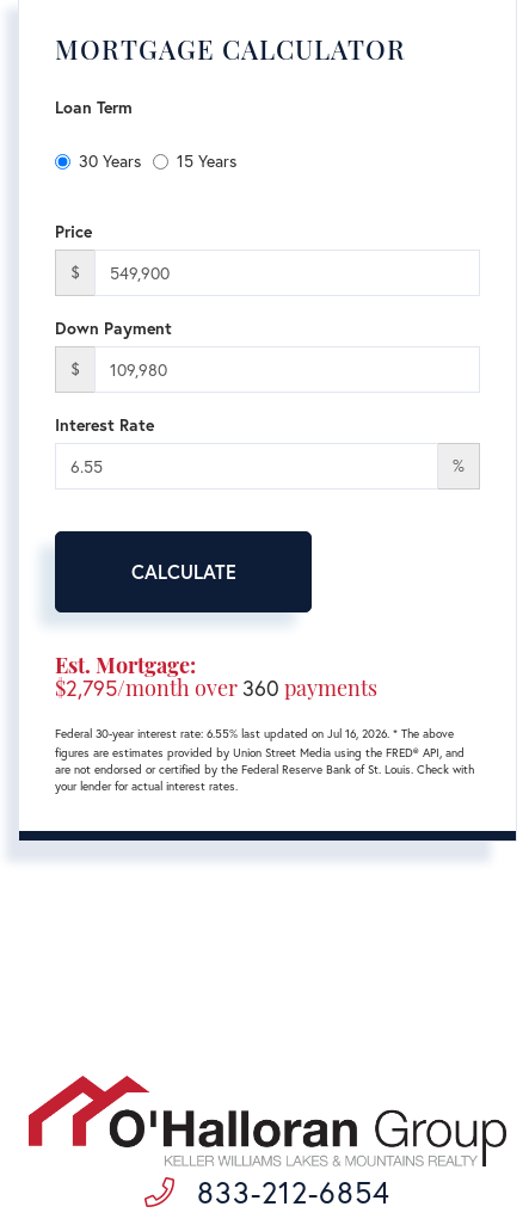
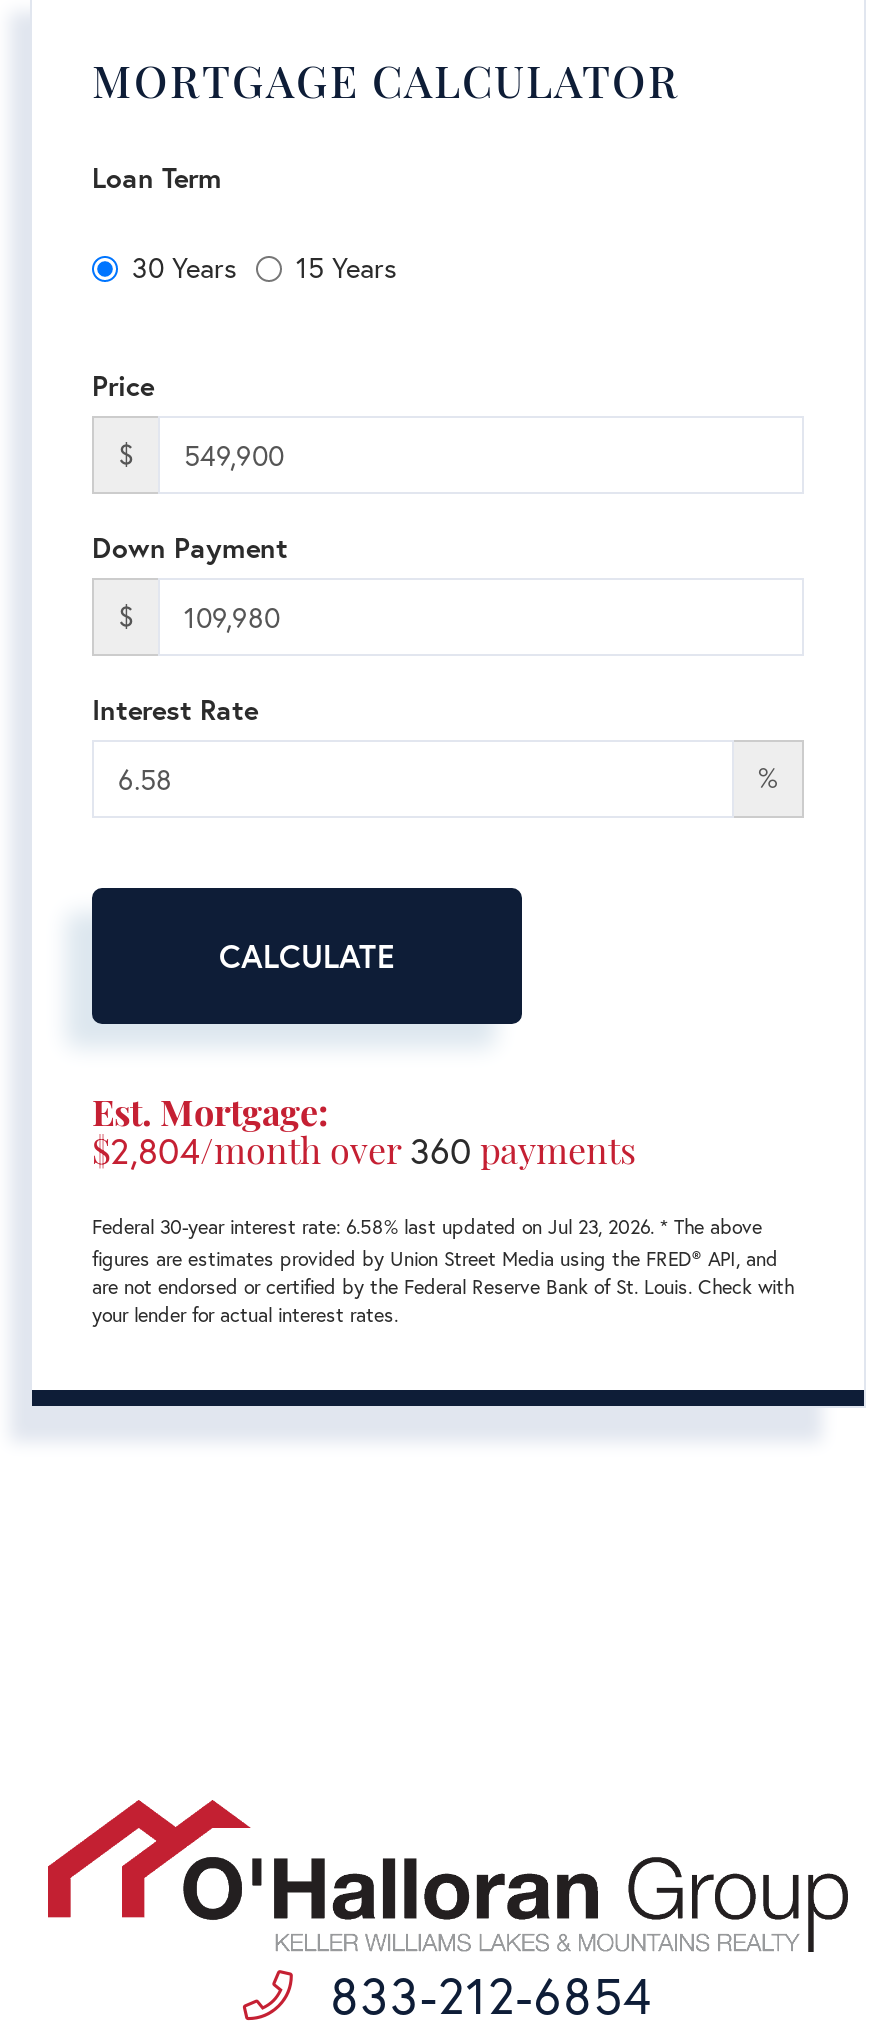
- $2,795/month over 360 payments
+ $2,804/month over 360 payments

- Federal 30-year interest rate: 6.55% last updated on Jul 16, 2026. * The above
+ Federal 30-year interest rate: 6.58% last updated on Jul 23, 2026. * The above
